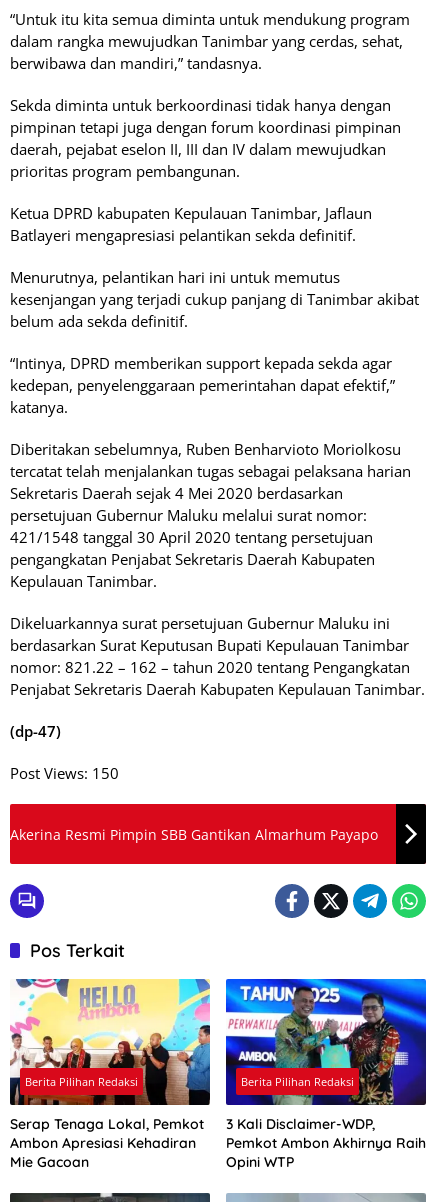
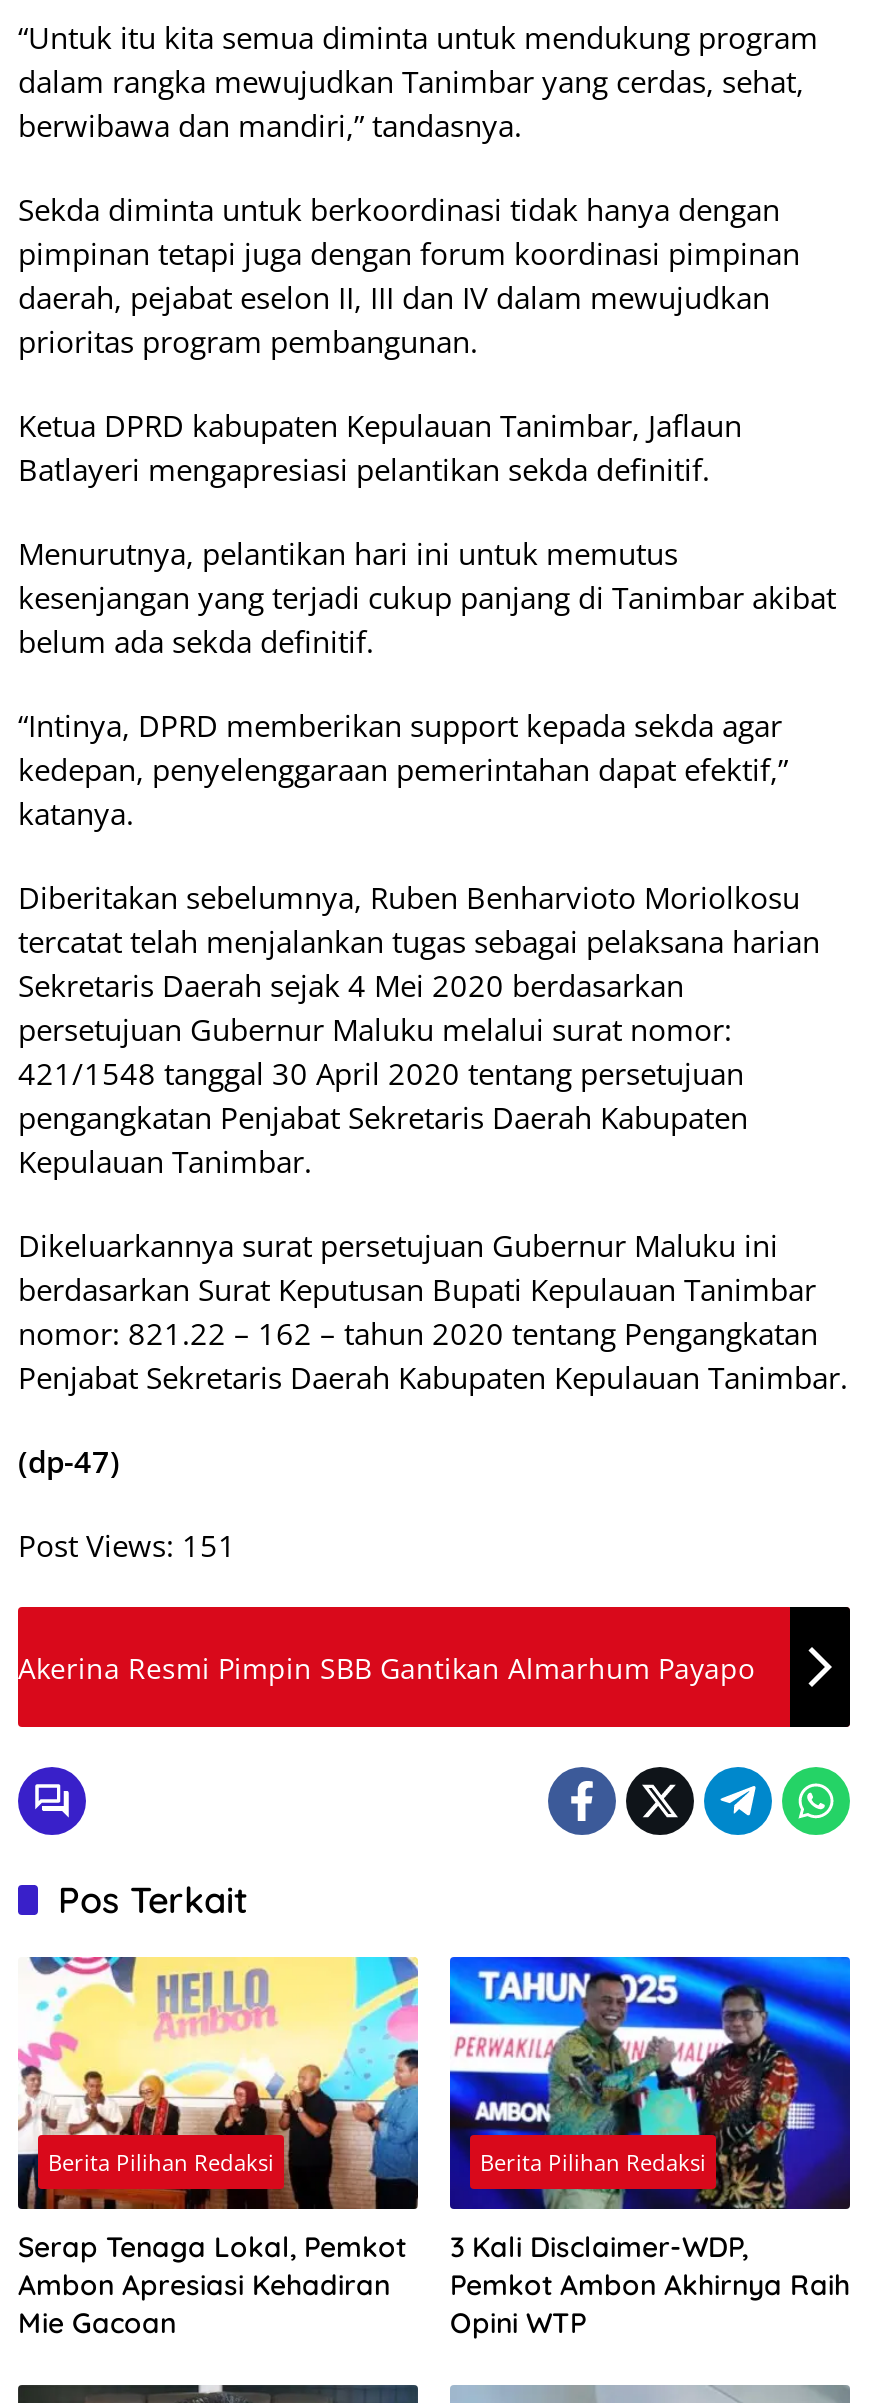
- Post Views: 150
+ Post Views: 151
